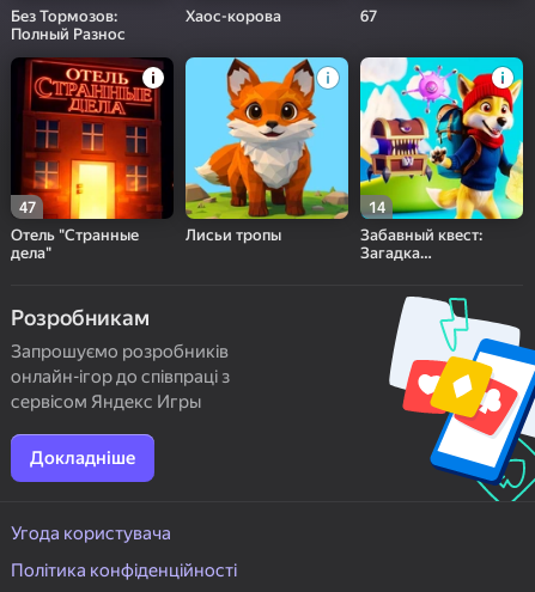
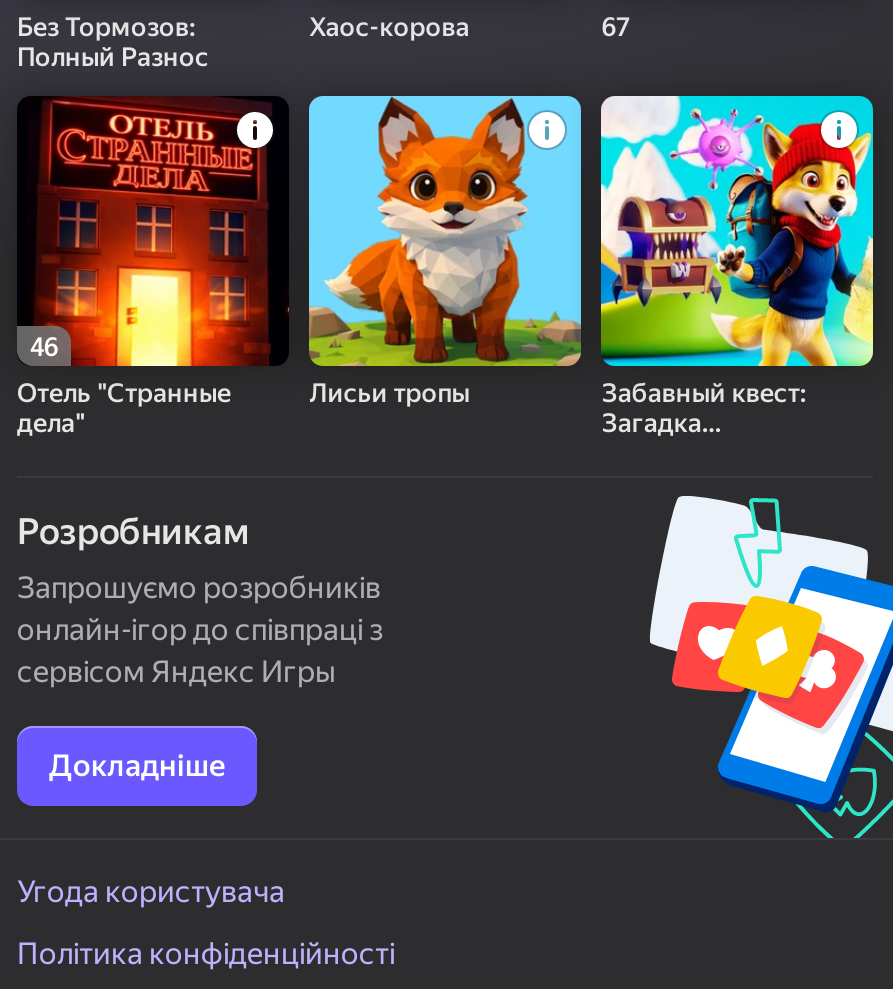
- 47
+ 46

- 14
